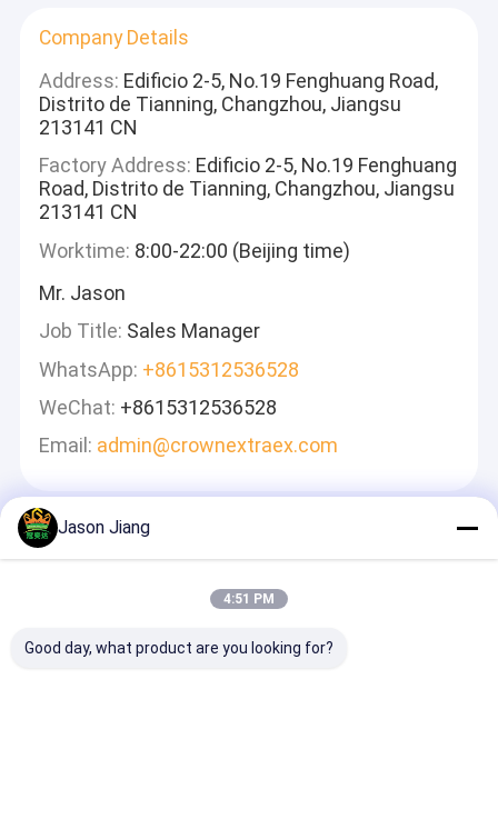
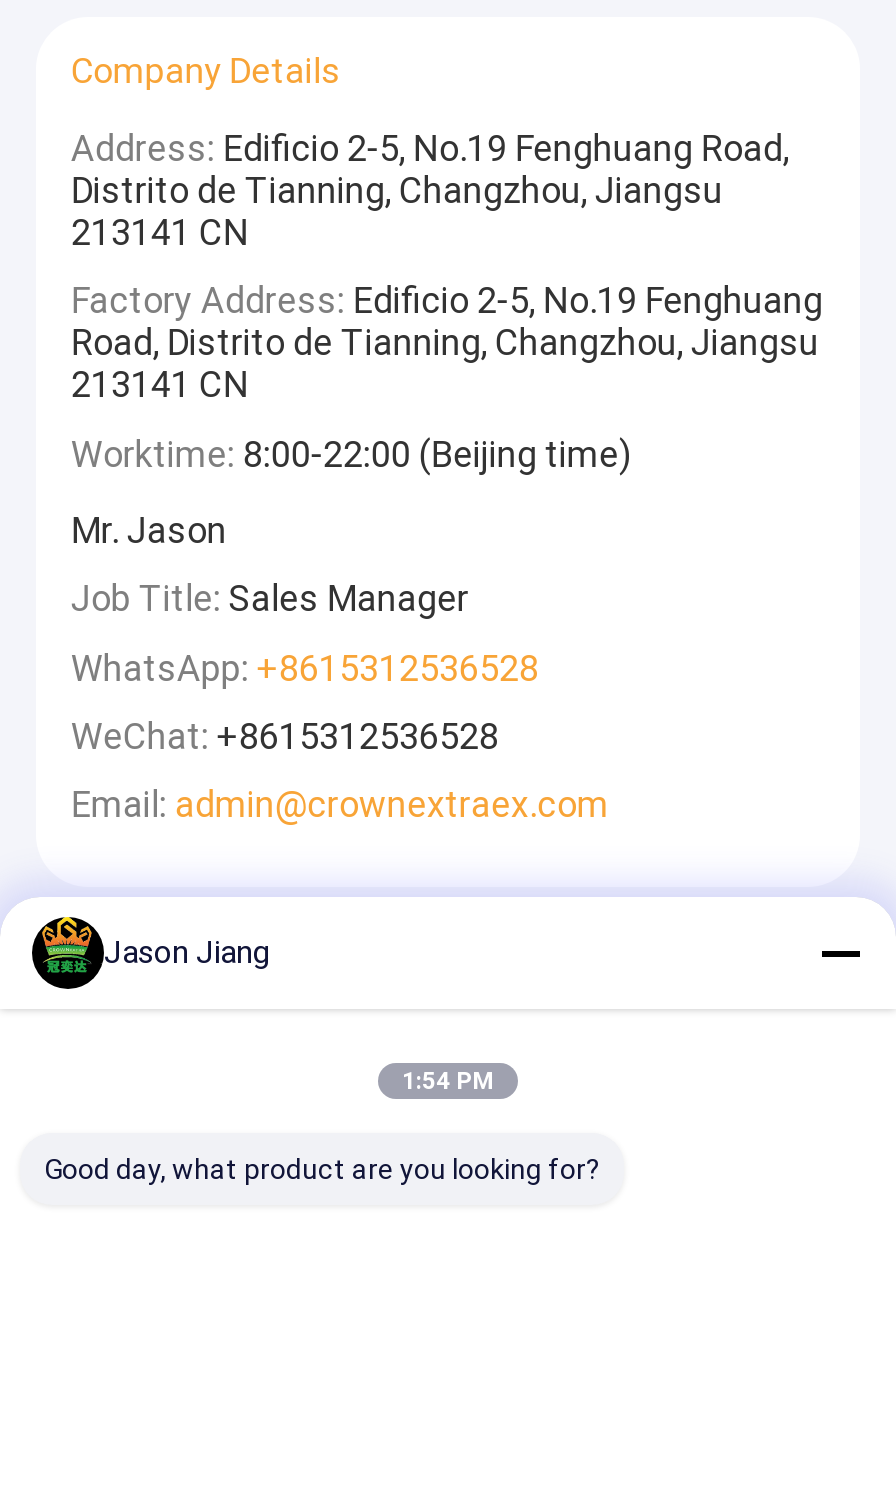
- 4:51 PM
+ 1:54 PM
